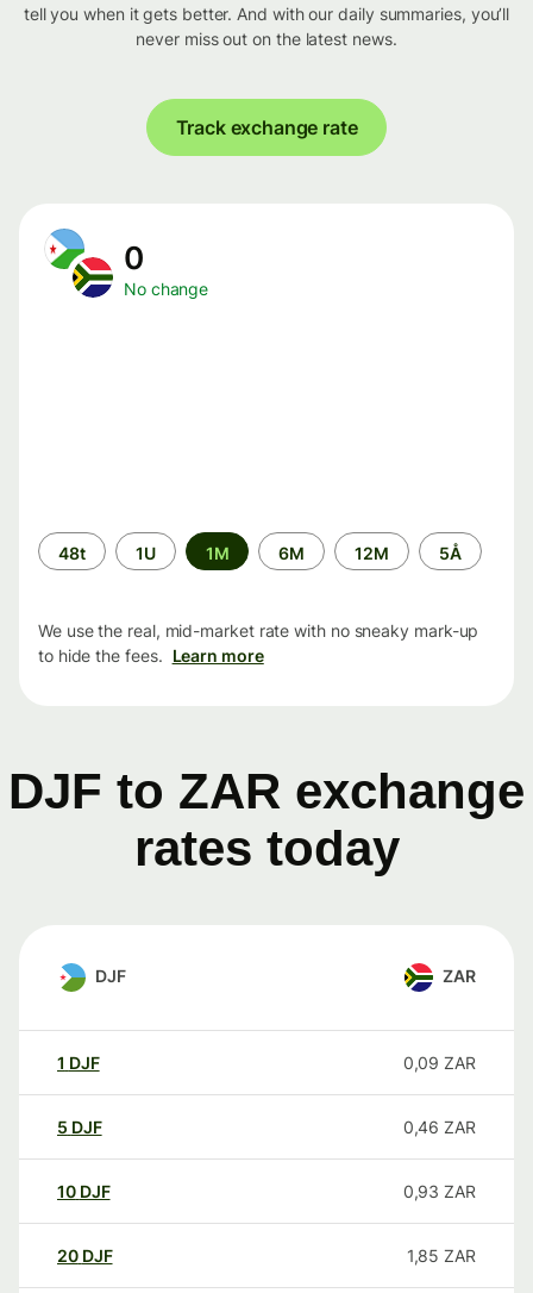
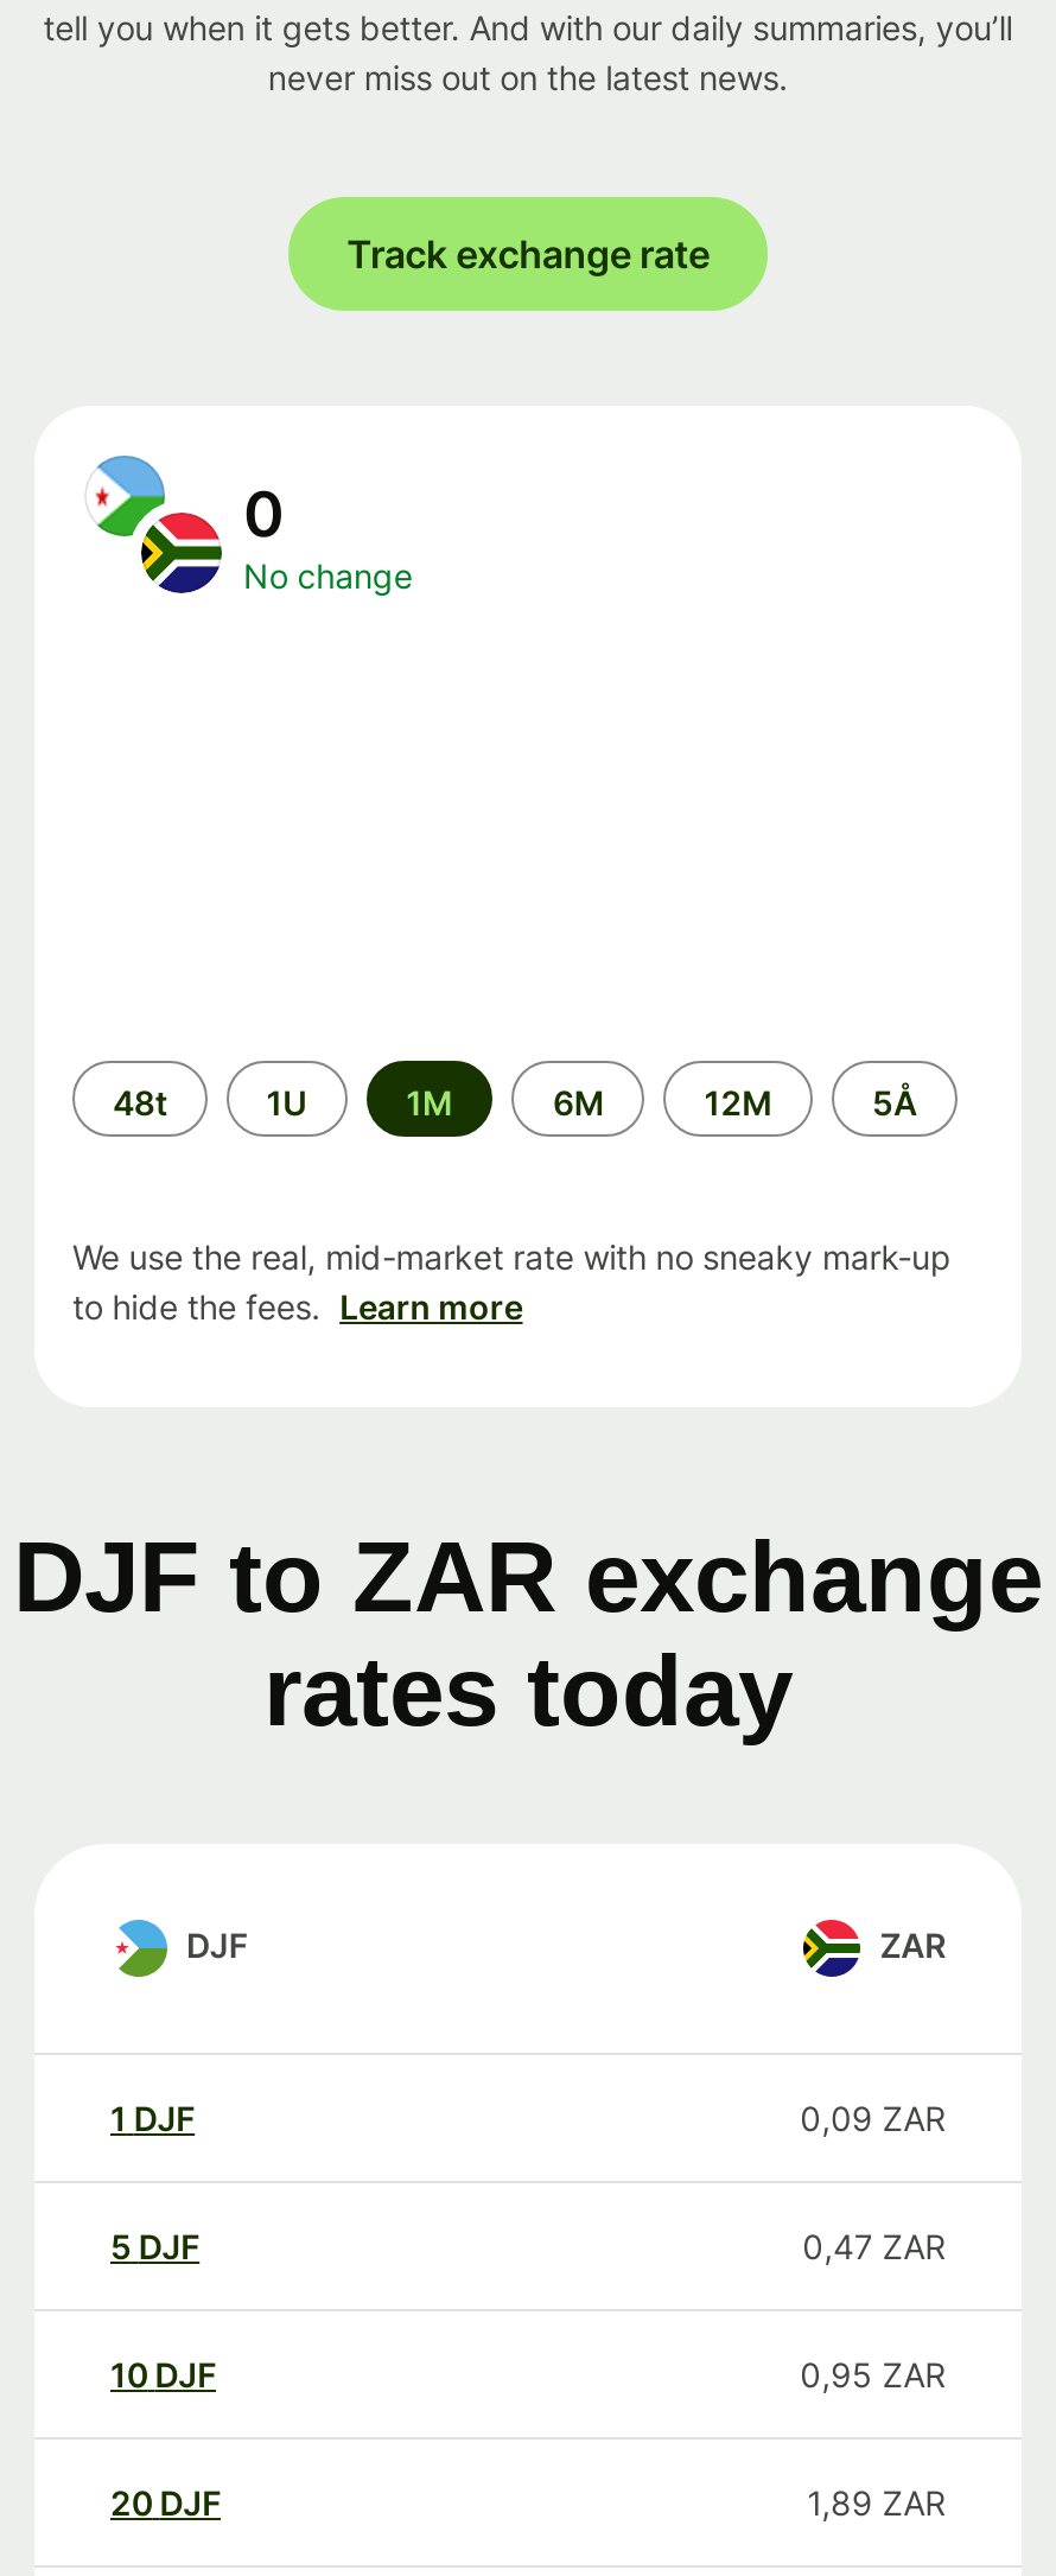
- 0,46 ZAR
+ 0,47 ZAR

- 0,93 ZAR
+ 0,95 ZAR

- 1,85 ZAR
+ 1,89 ZAR
